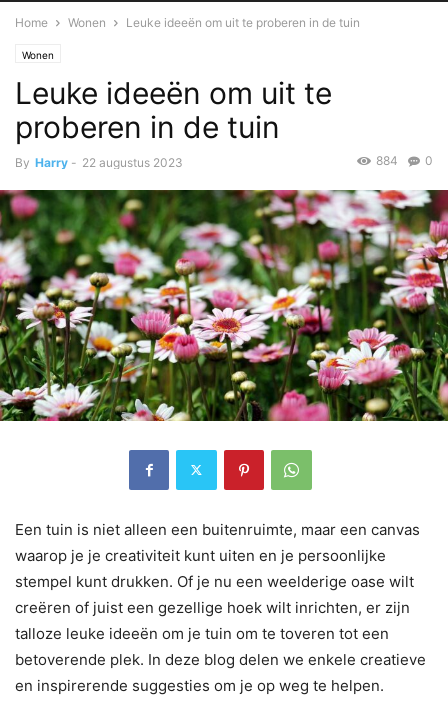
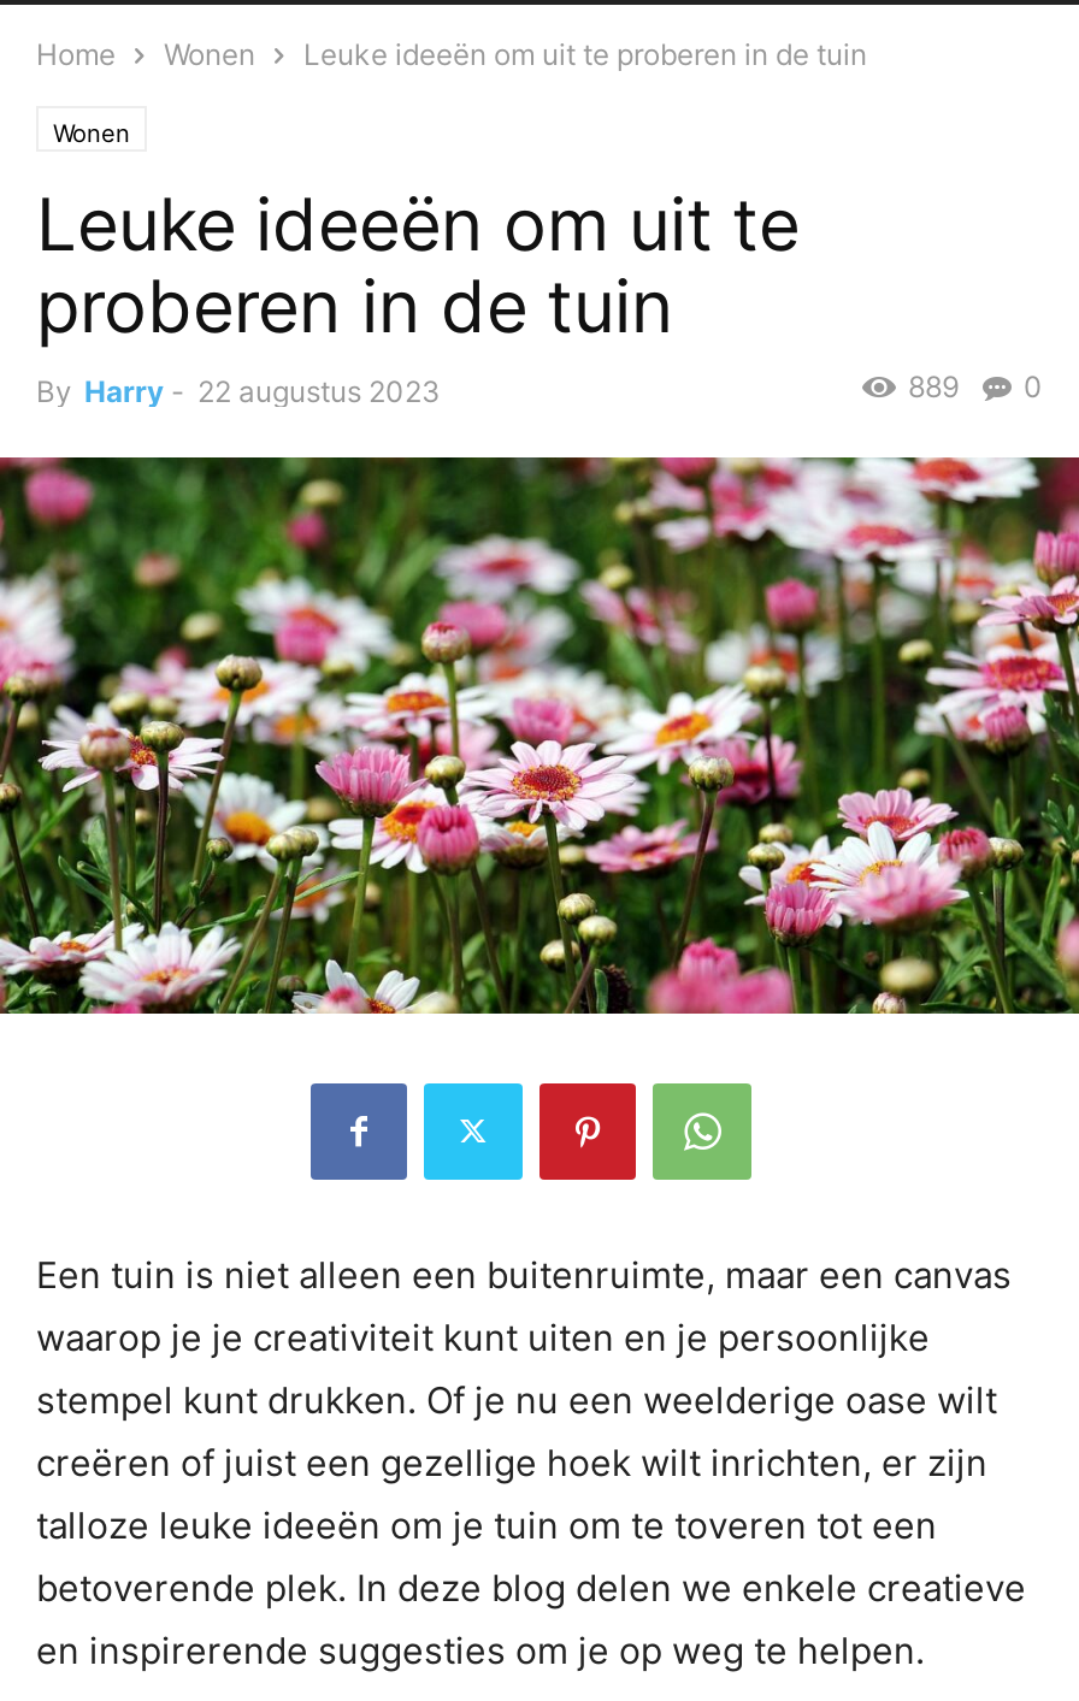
- 884 0
+ 889 0
